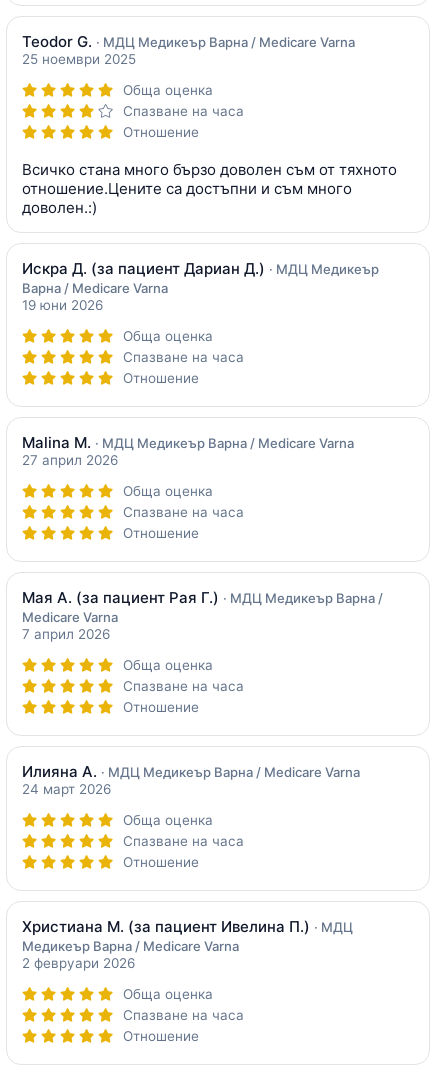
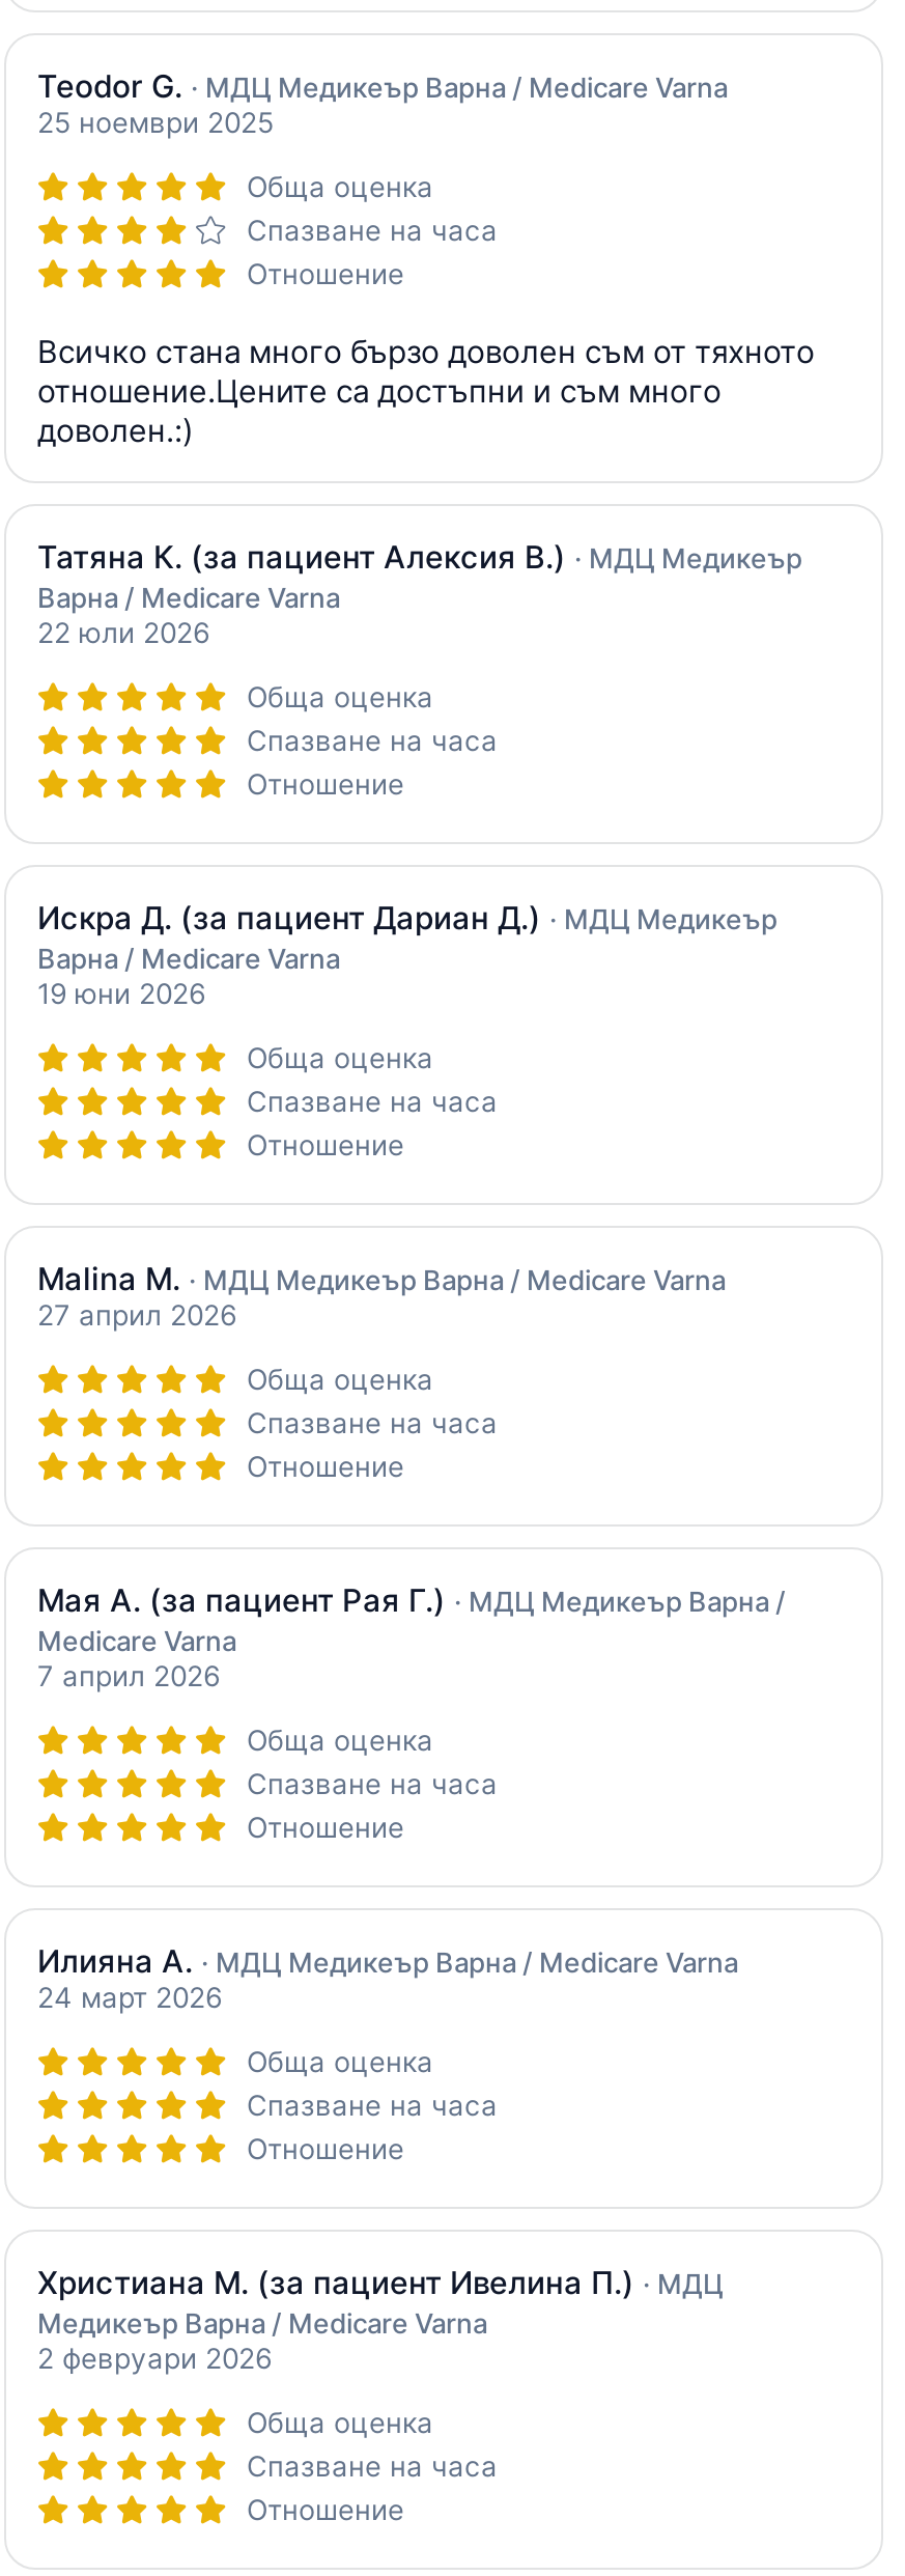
+ Татяна К. (за пациент Алексия В.) · МДЦ Медикеър
+ Варна / Мedicare Varna
+ 22 юли 2026
+ Обща оценка
+ Спазване на часа
+ Отношение
